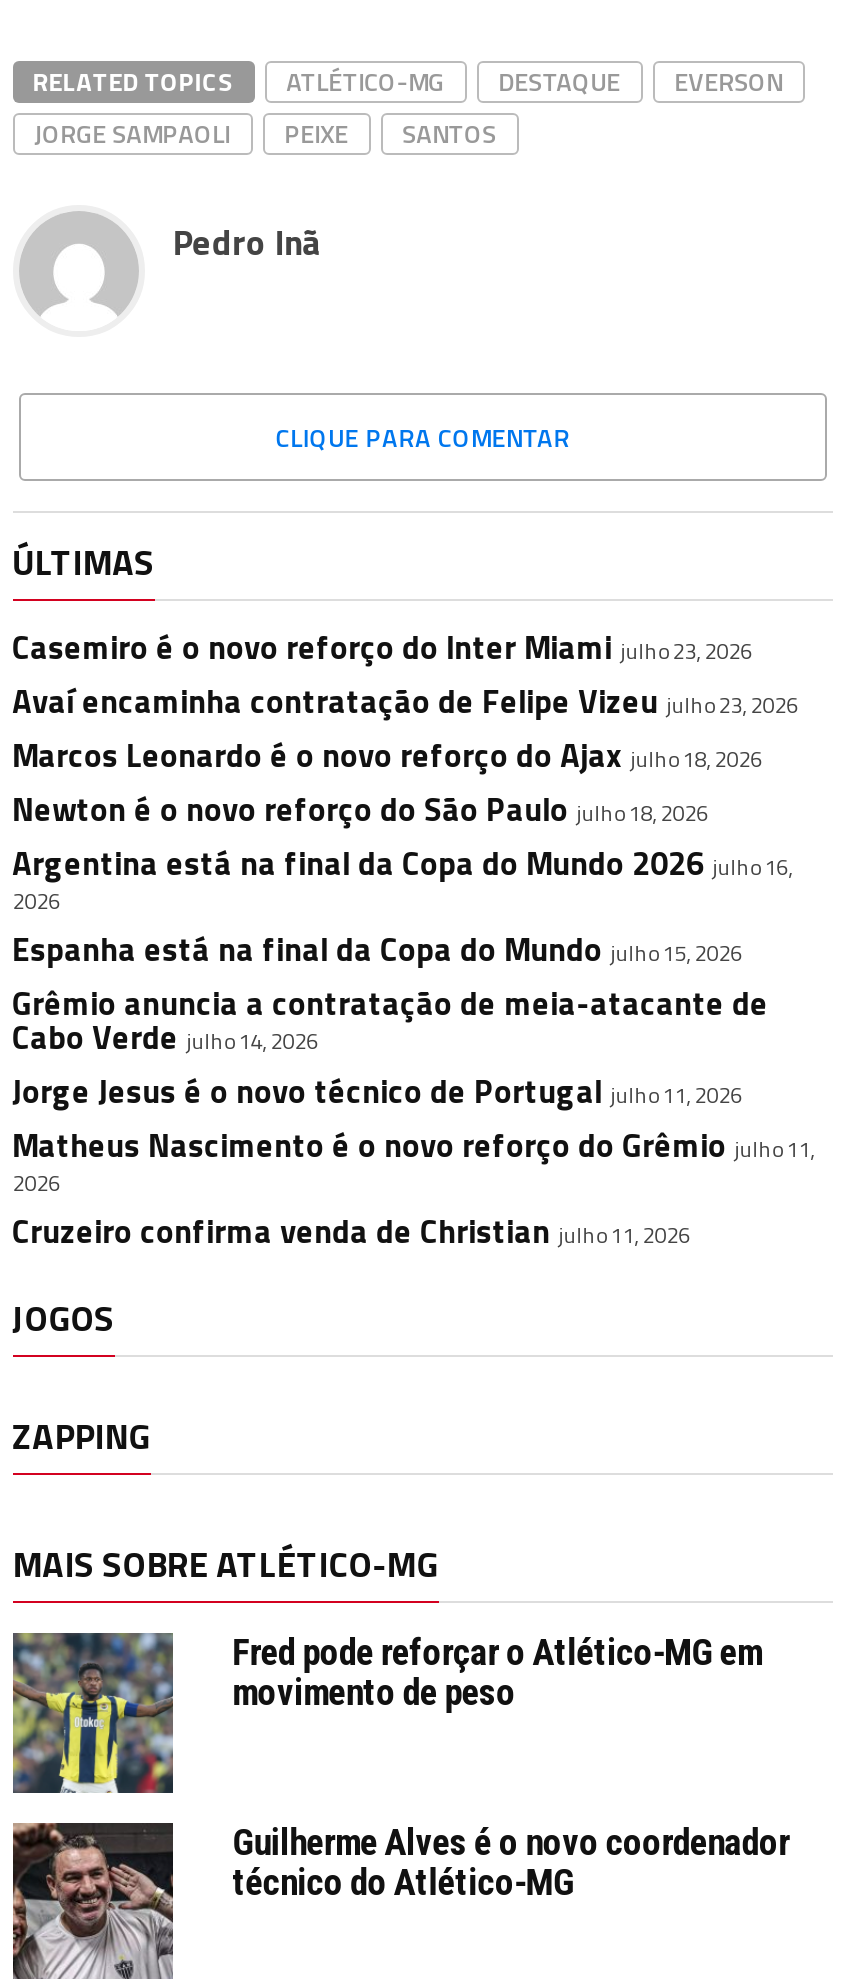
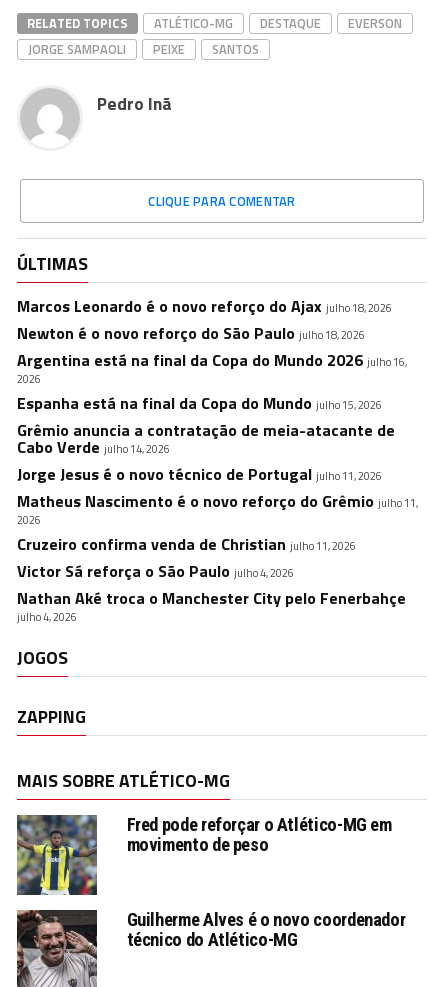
- Casemiro é o novo reforço do Inter Miami julho 23, 2026
- Avaí encaminha contratação de Felipe Vizeu julho 23, 2026

moved up: Marcos Leonardo é o novo reforço do Ajax julho 18, 2026 | Newton é o novo reforço do São Paulo julho 18, 2026 | Argentina está na final da Copa do Mundo 2026 julho 16, | ... | 2026 | Cruzeiro confirma venda de Christian julho 11, 2026

+ Victor Sá reforça o São Paulo julho 4, 2026
+ Nathan Aké troca o Manchester City pelo Fenerbahçe
+ julho 4, 2026
